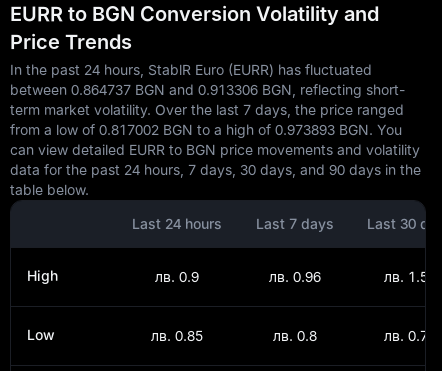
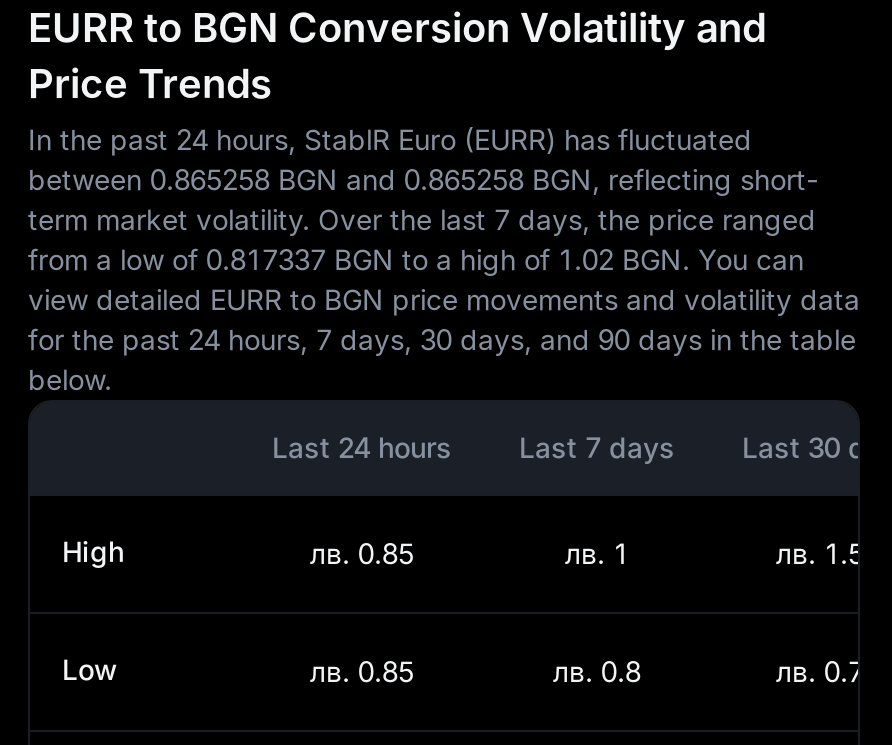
- between 0.864737 BGN and 0.913306 BGN, reflecting short-
+ between 0.865258 BGN and 0.865258 BGN, reflecting short-

- from a low of 0.817002 BGN to a high of 0.973893 BGN. You
- can view detailed EURR to BGN price movements and volatility
- data for the past 24 hours, 7 days, 30 days, and 90 days in the
- table below.
+ from a low of 0.817337 BGN to a high of 1.02 BGN. You can
+ view detailed EURR to BGN price movements and volatility data
+ for the past 24 hours, 7 days, 30 days, and 90 days in the table
+ below.

- лв. 0.9
+ лв. 0.85

- лв. 0.96
+ лв. 1
